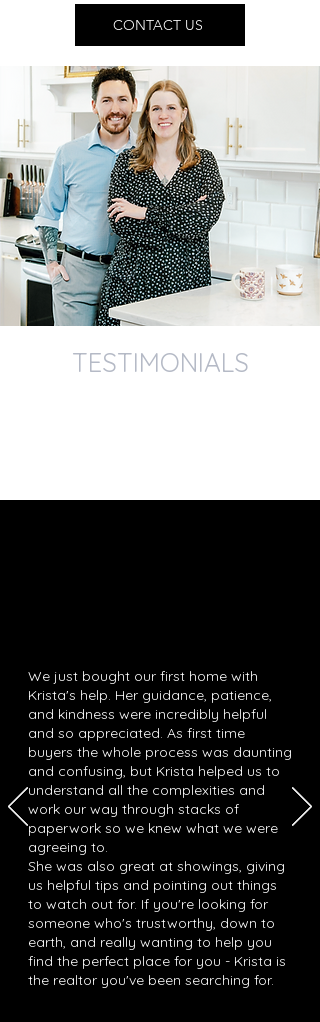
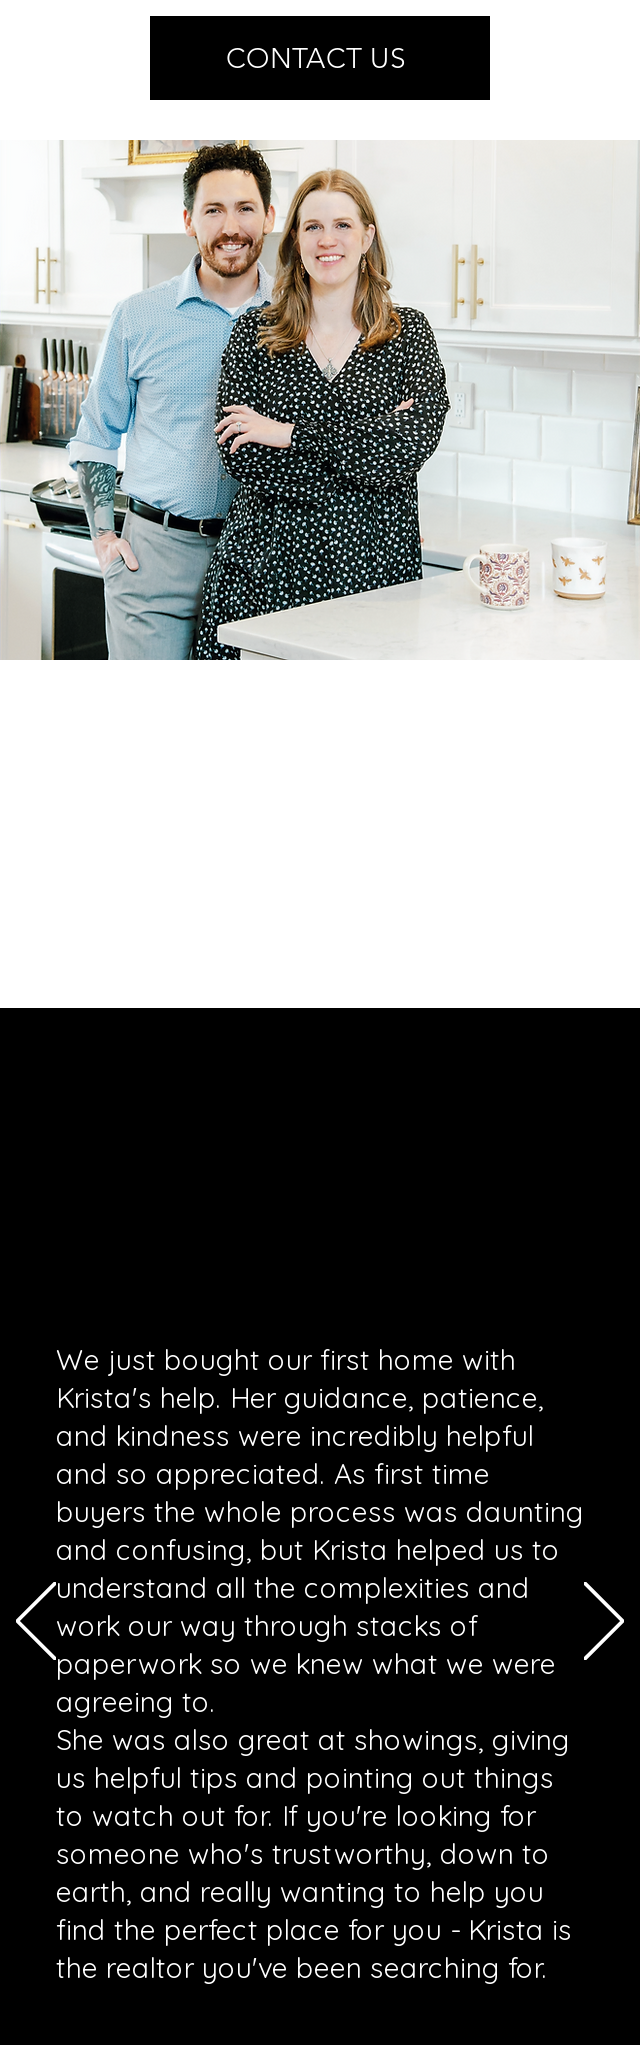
- TESTIMONIALS
